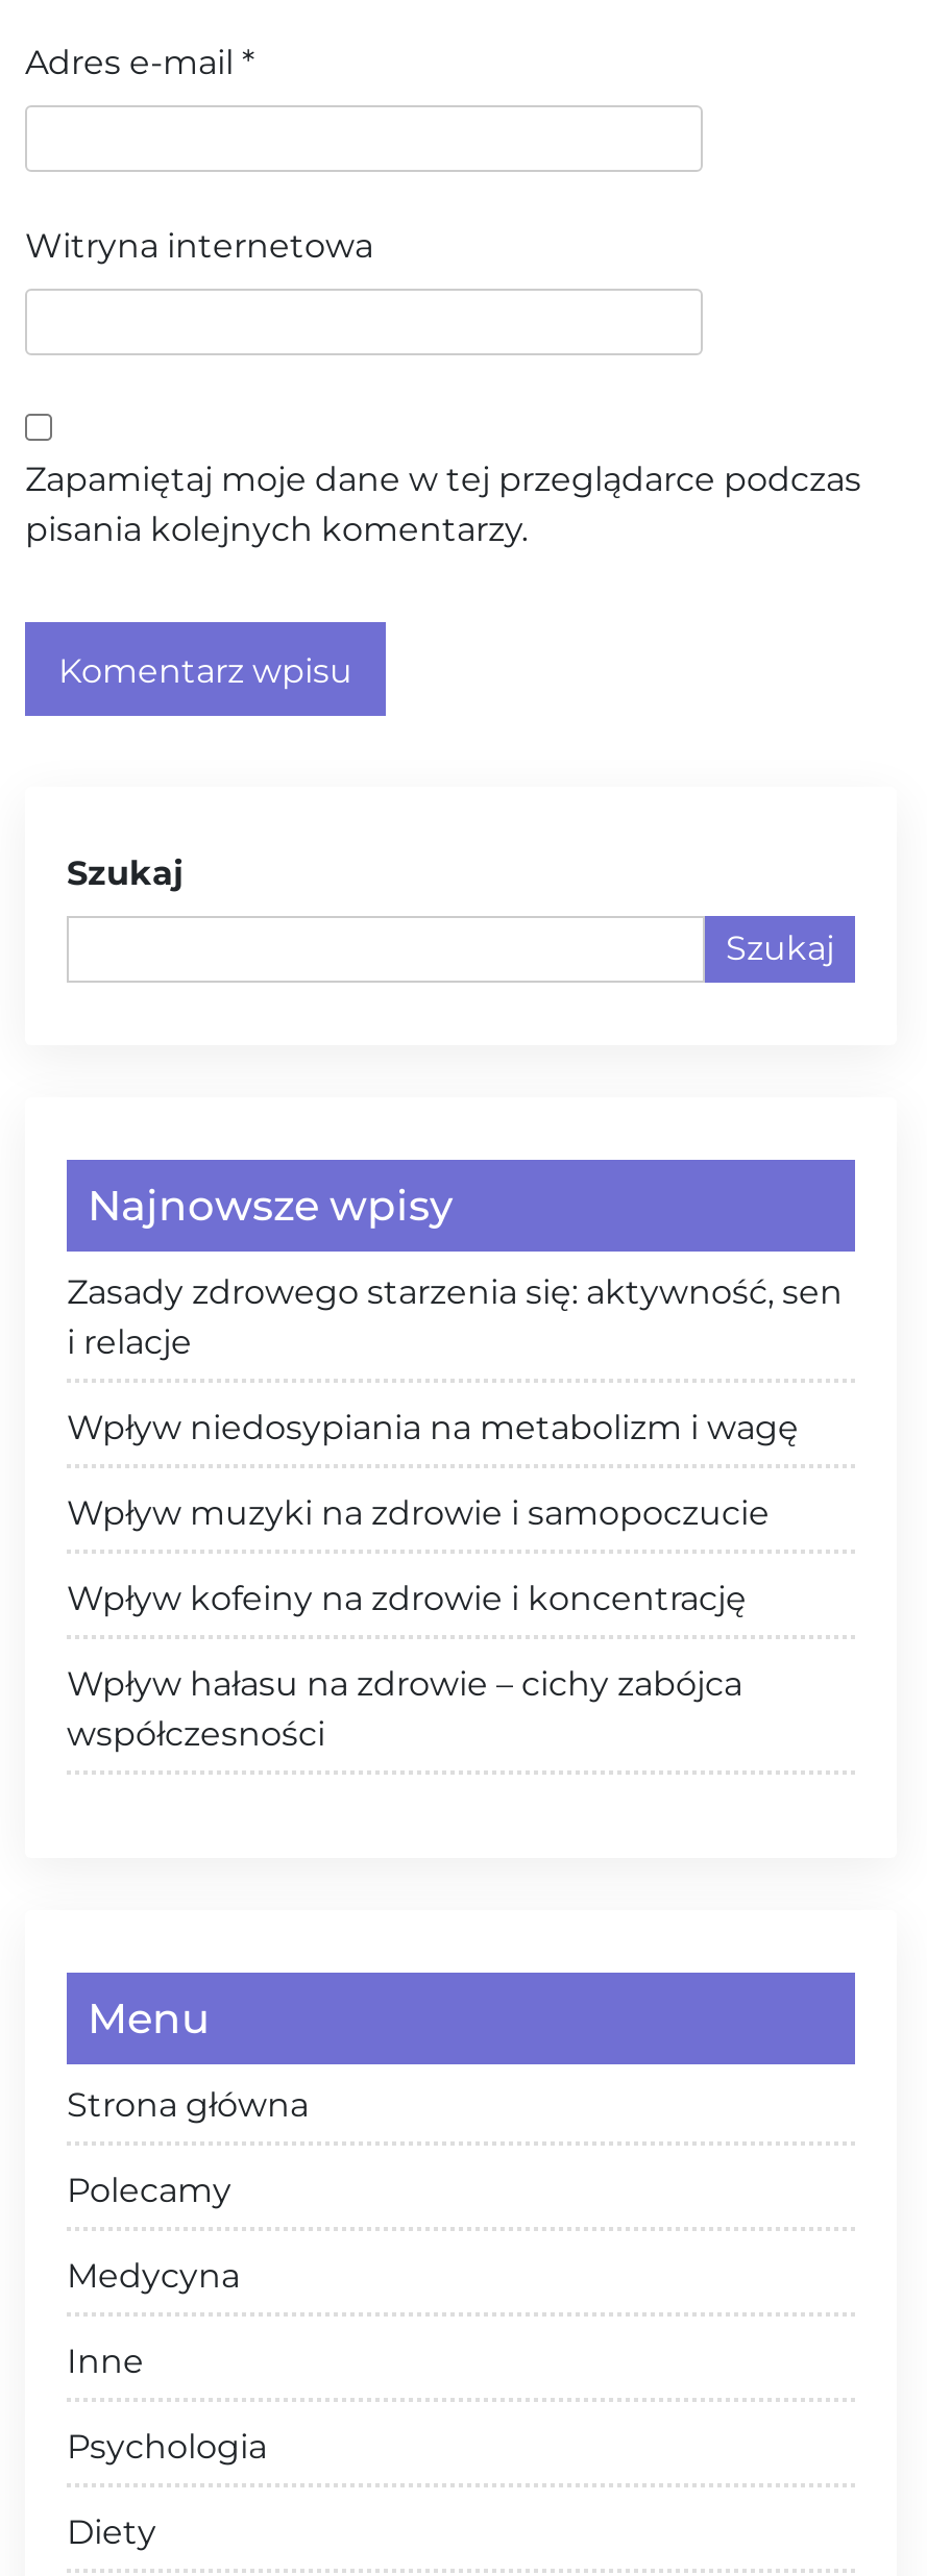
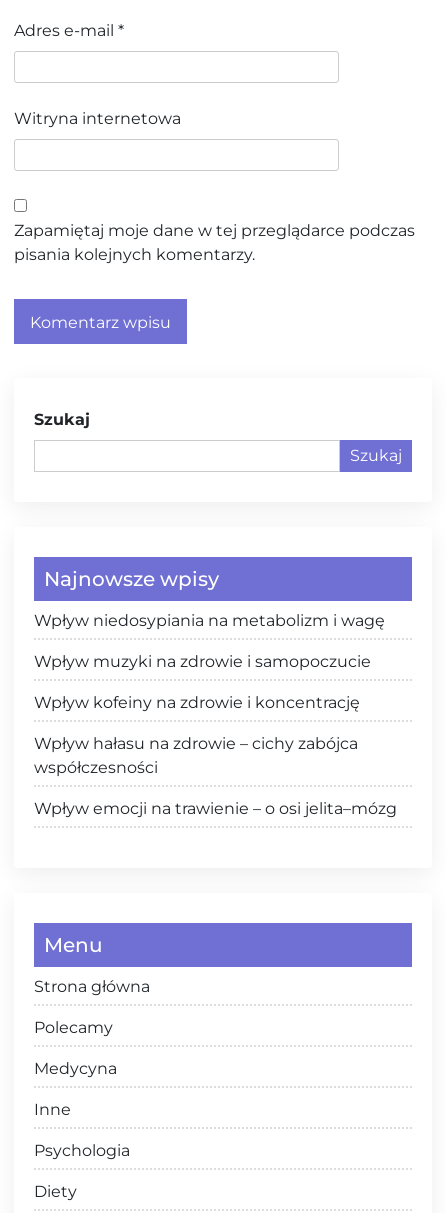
- Zasady zdrowego starzenia się: aktywność, sen
- i relacje

moved up: Wpływ niedosypiania na metabolizm i wagę | Wpływ muzyki na zdrowie i samopoczucie | Wpływ kofeiny na zdrowie i koncentrację | Wpływ hałasu na zdrowie – cichy zabójca | współczesności

+ Wpływ emocji na trawienie – o osi jelita–mózg
